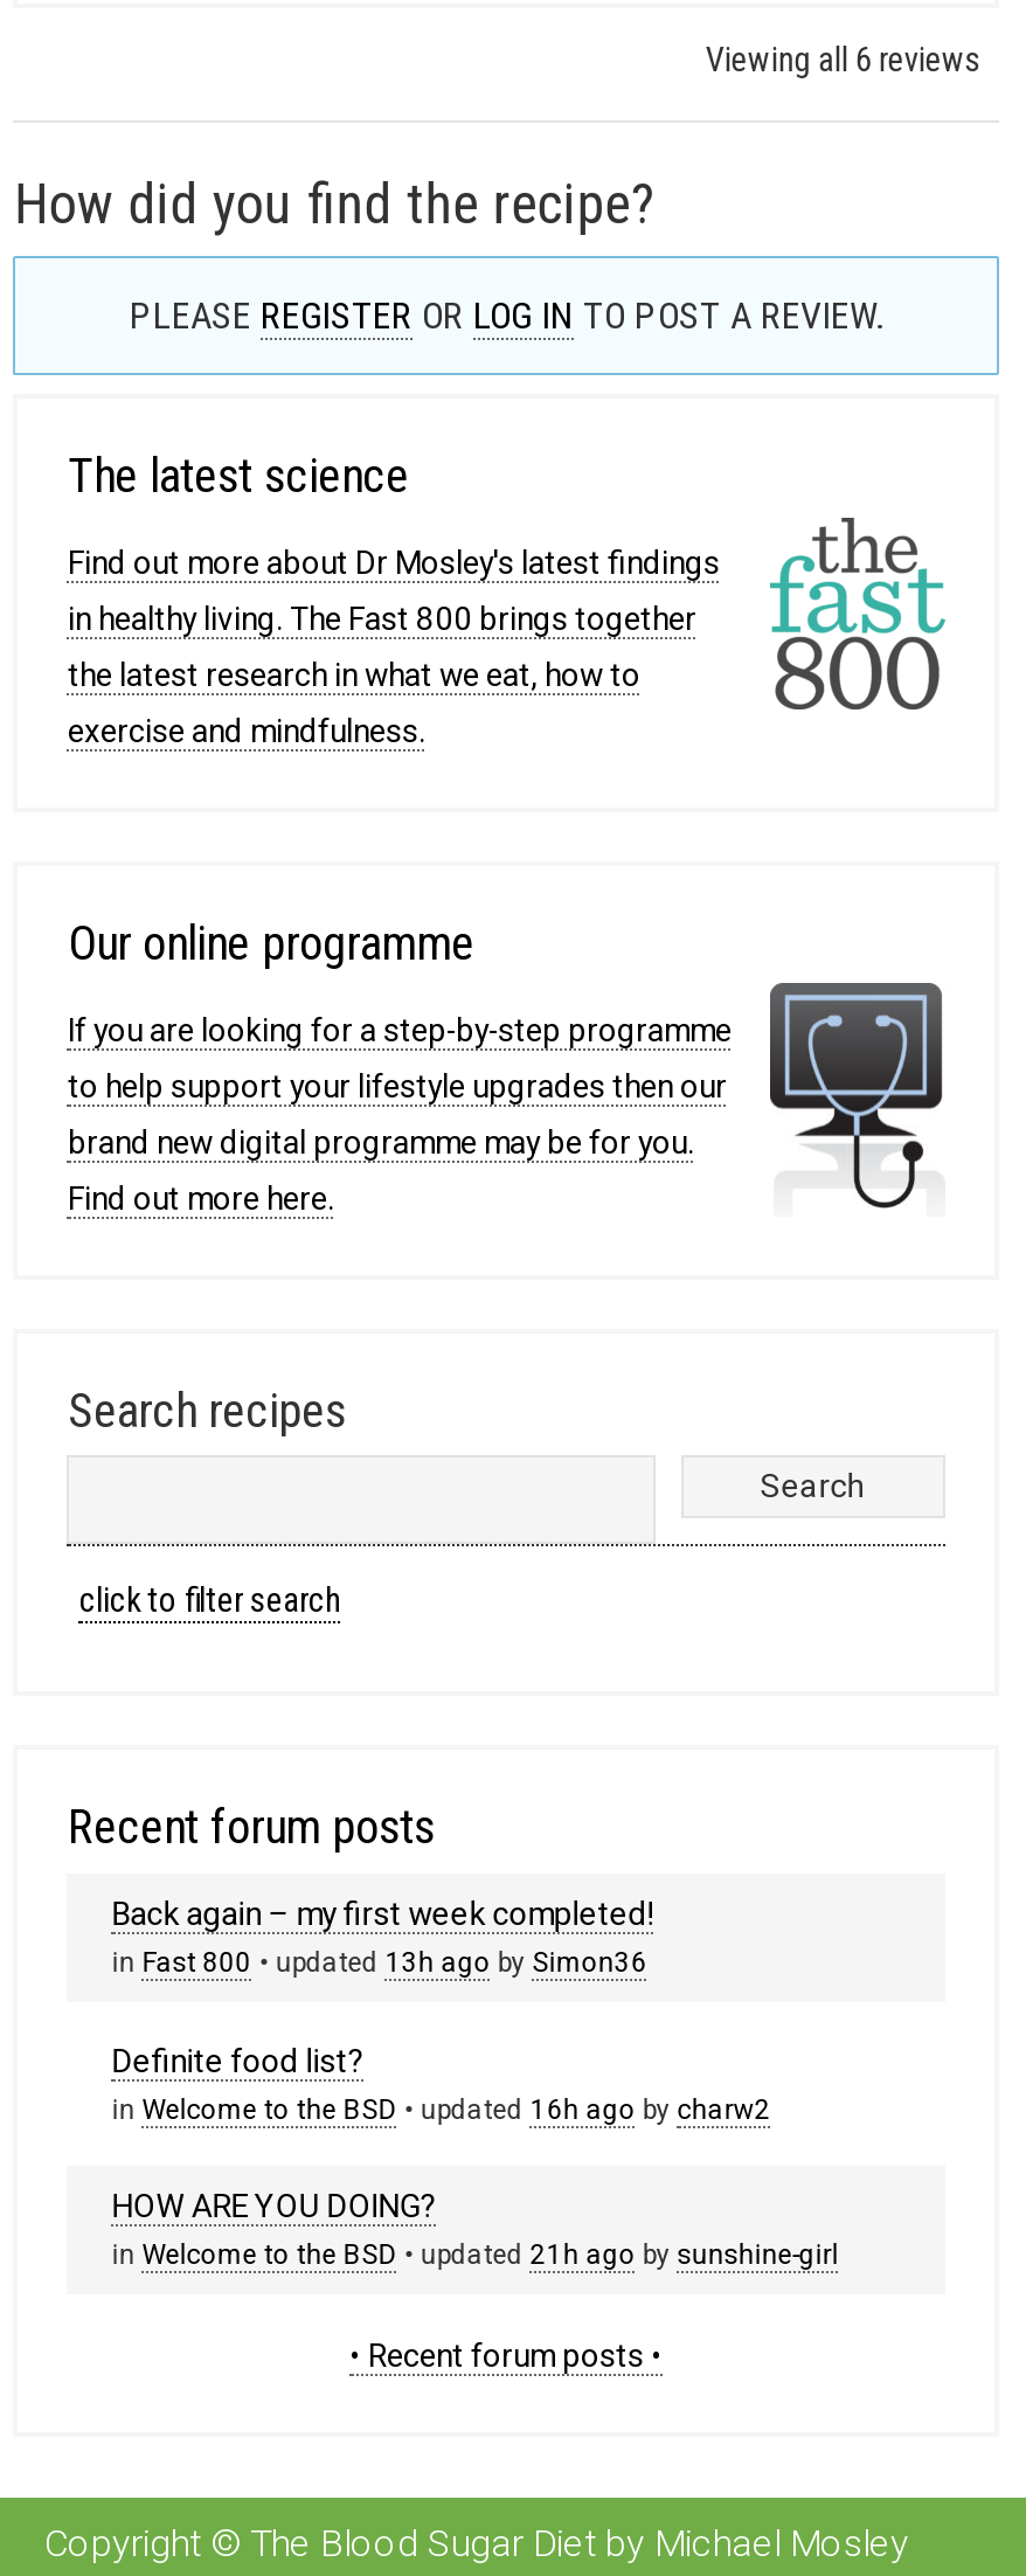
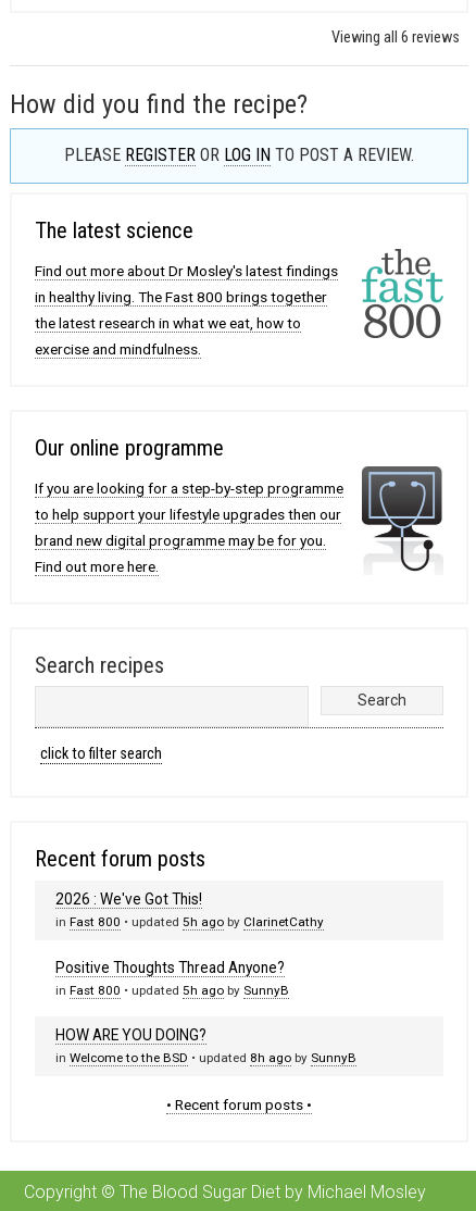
- Back again – my first week completed!
- in Fast 800 • updated 13h ago by Simon36
+ 2026 : We've Got This!
+ in Fast 800 • updated 5h ago by ClarinetCathy

- Definite food list?
- in Welcome to the BSD • updated 16h ago by charw2
+ Positive Thoughts Thread Anyone?
+ in Fast 800 • updated 5h ago by SunnyB

- in Welcome to the BSD • updated 21h ago by sunshine-girl
+ in Welcome to the BSD • updated 8h ago by SunnyB
